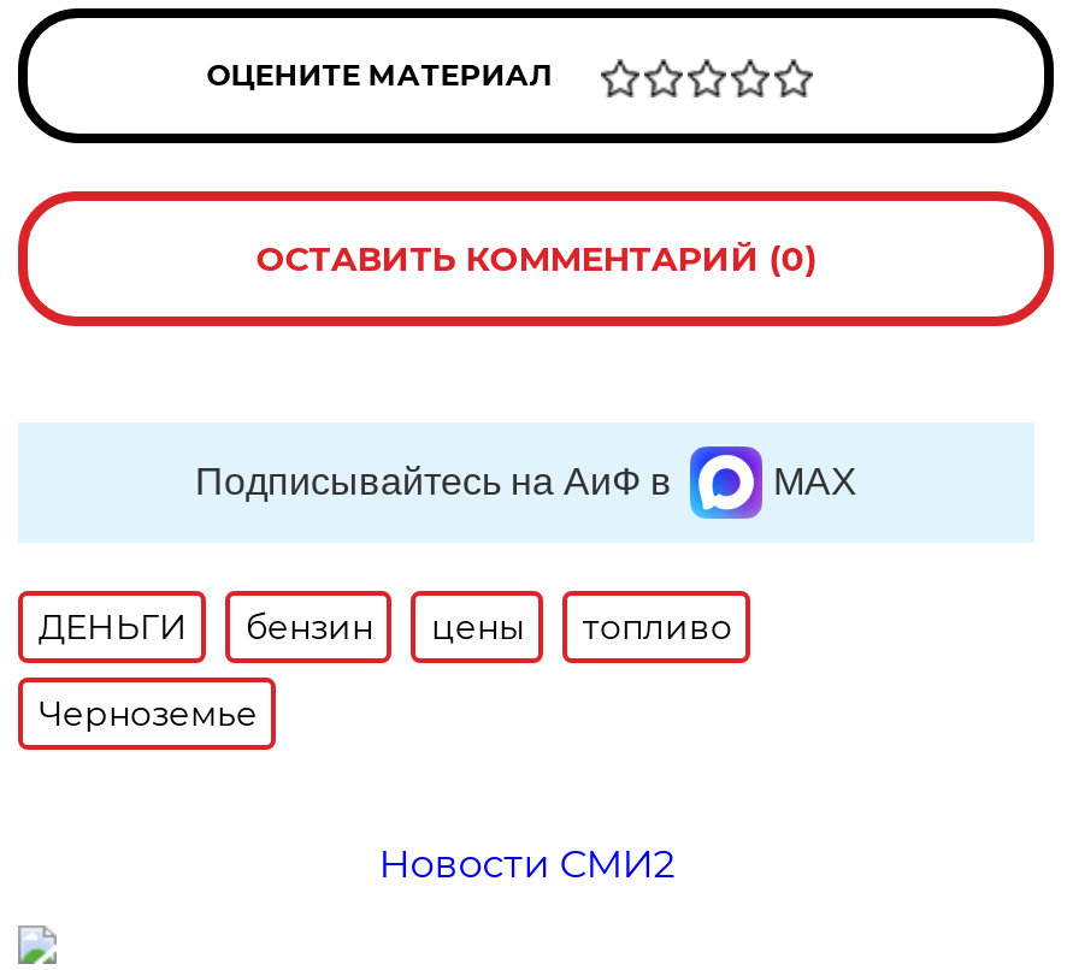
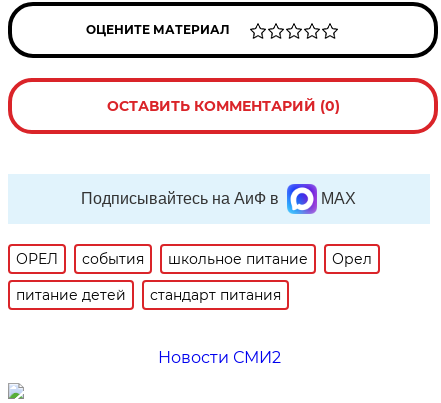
- ДЕНЬГИ
- бензин
- цены
- топливо
+ ОРЕЛ
+ события
+ школьное питание
+ Орел

- Черноземье
+ питание детей
+ стандарт питания
